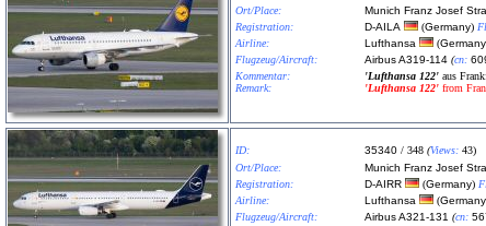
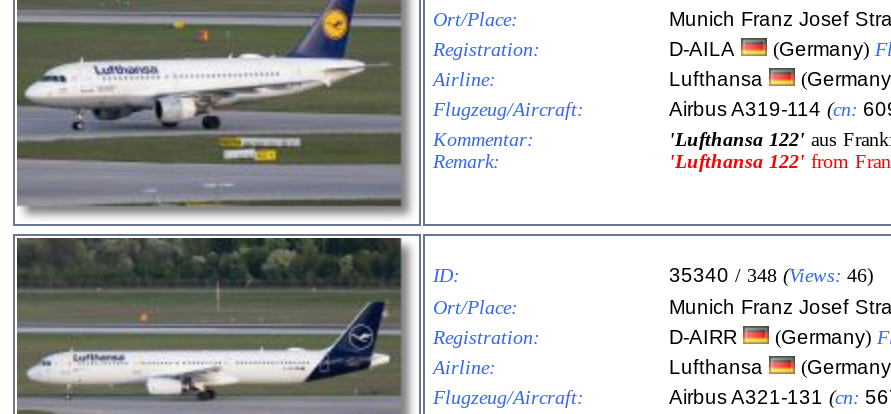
- 35340 / 348 (Views: 43)
+ 35340 / 348 (Views: 46)
